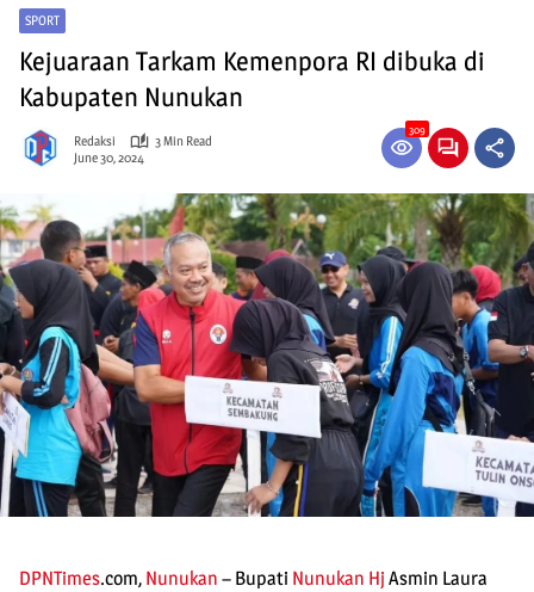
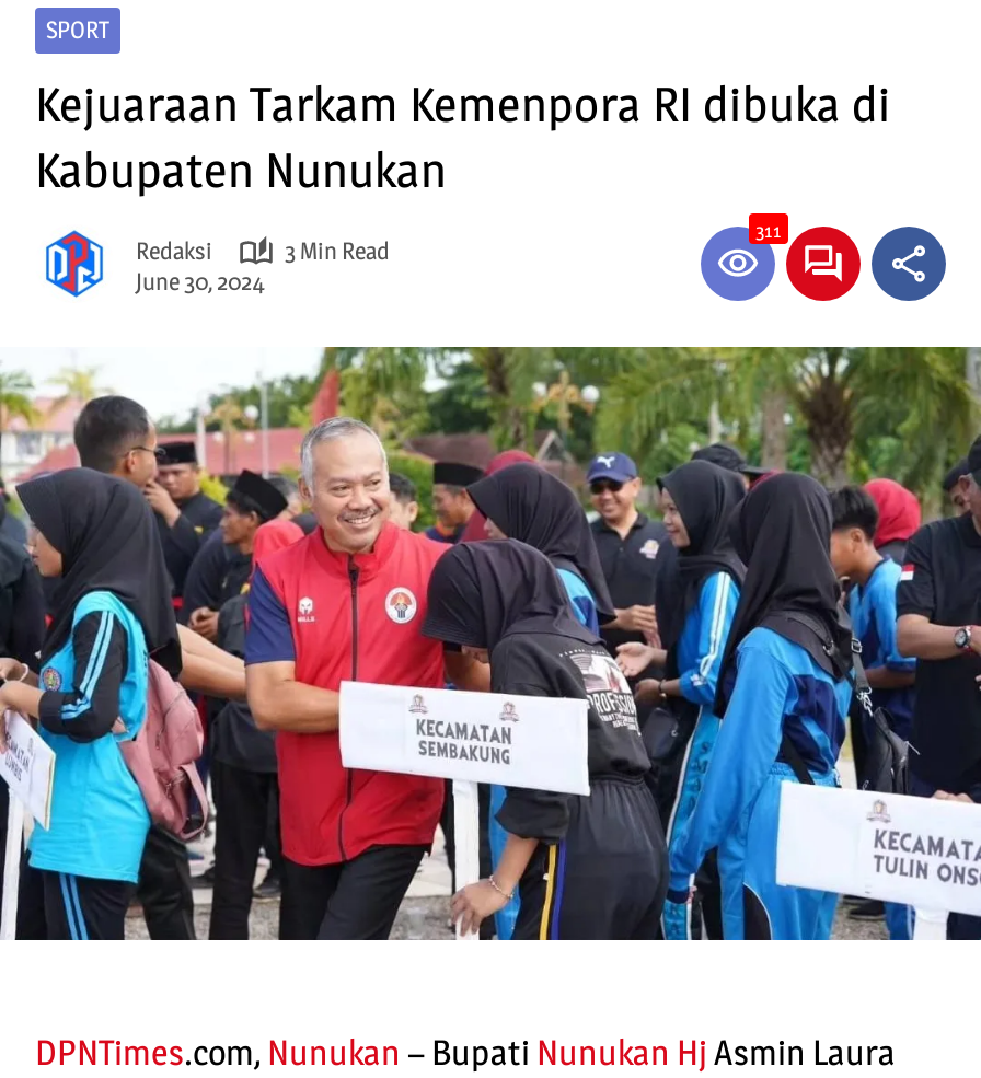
- 309
+ 311
